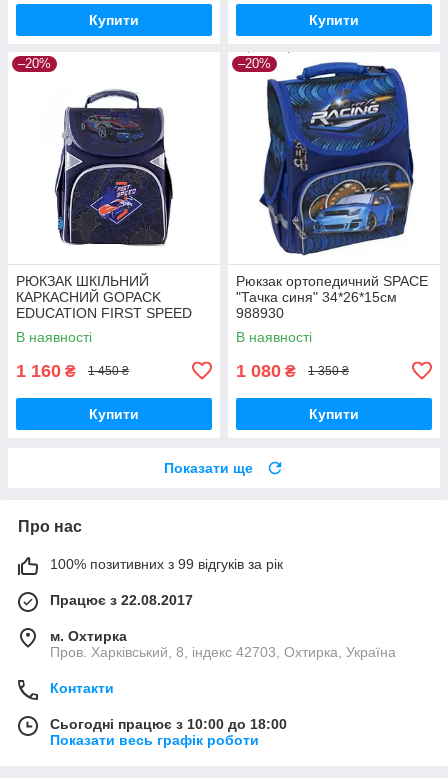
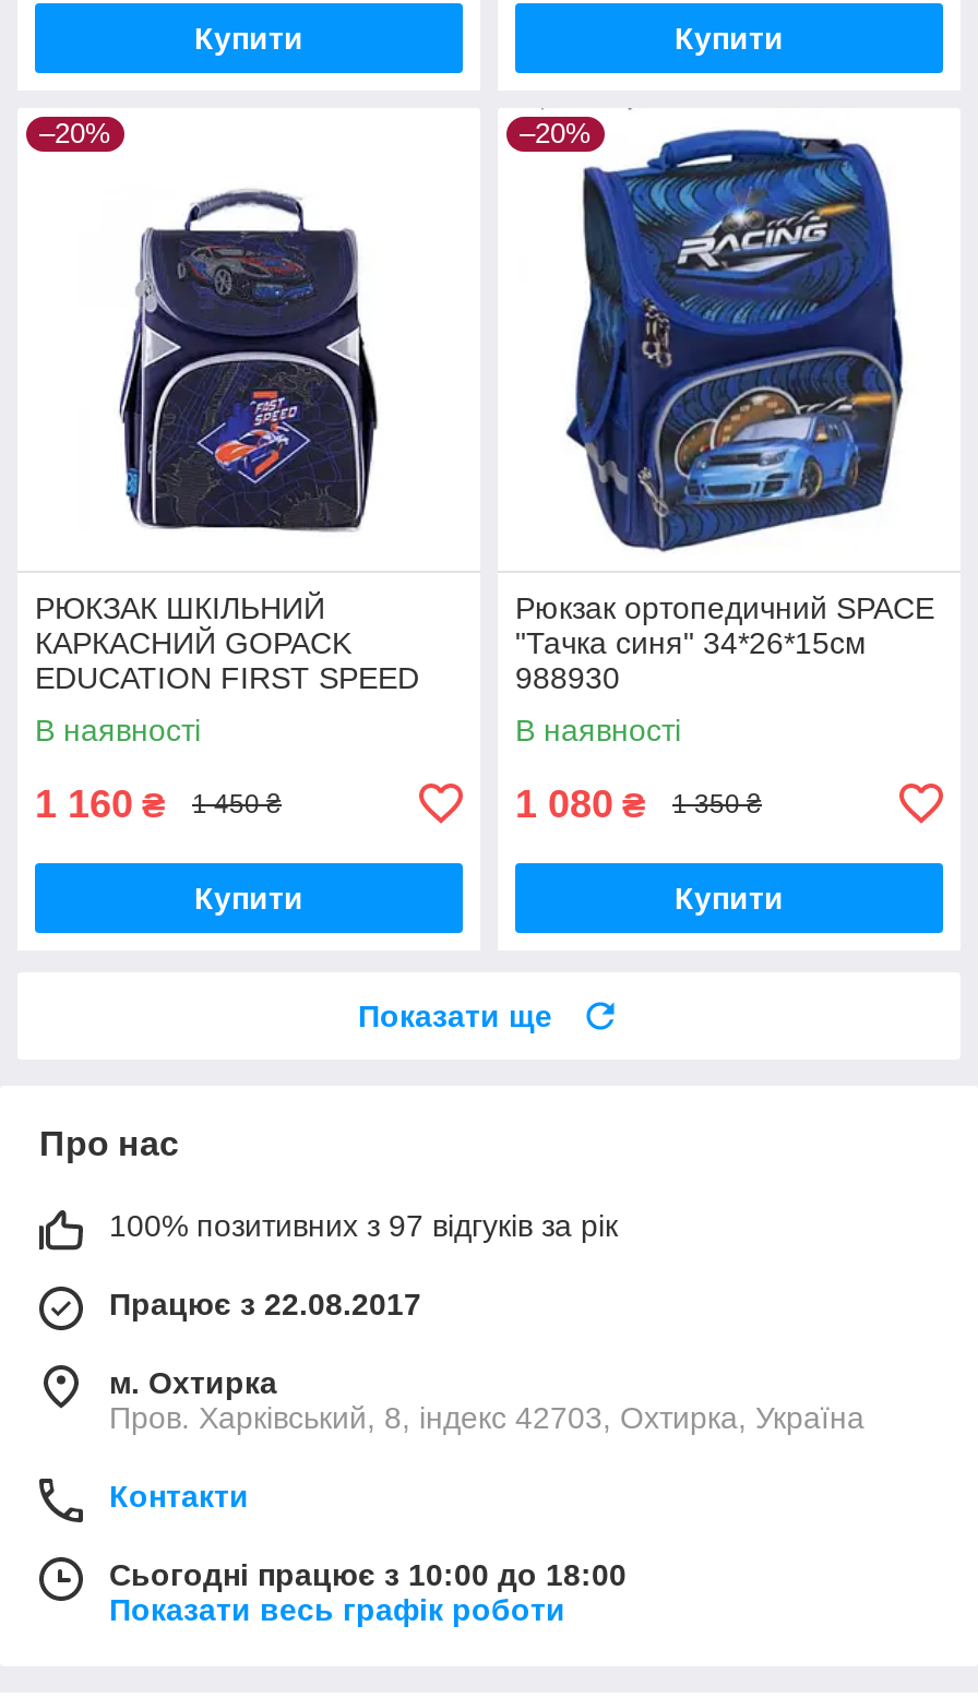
- 100% позитивних з 99 відгуків за рік
+ 100% позитивних з 97 відгуків за рік
